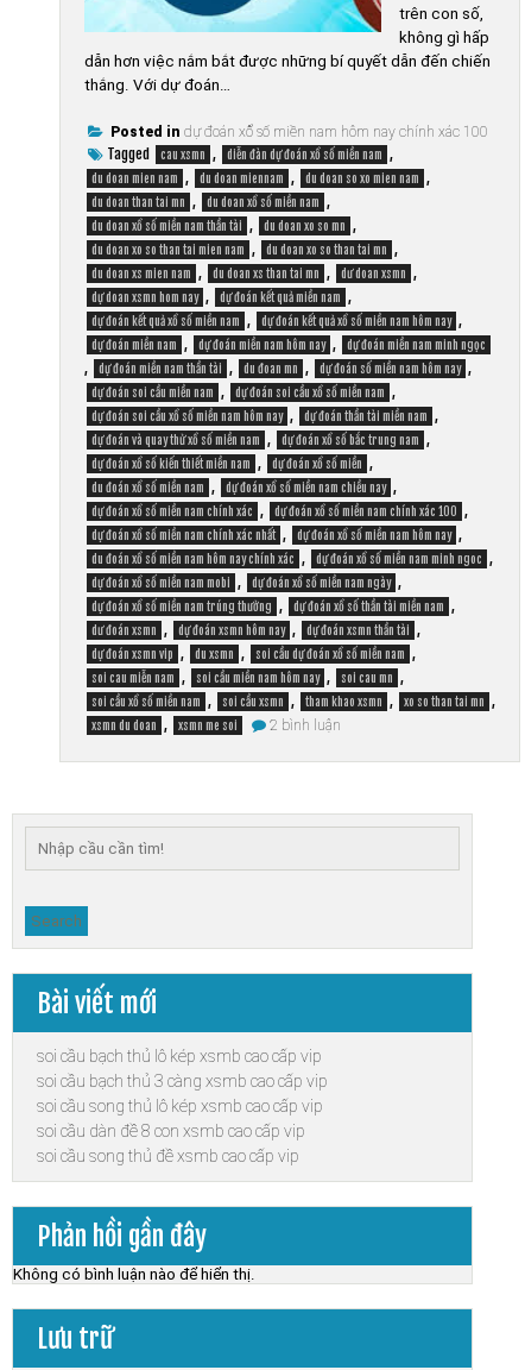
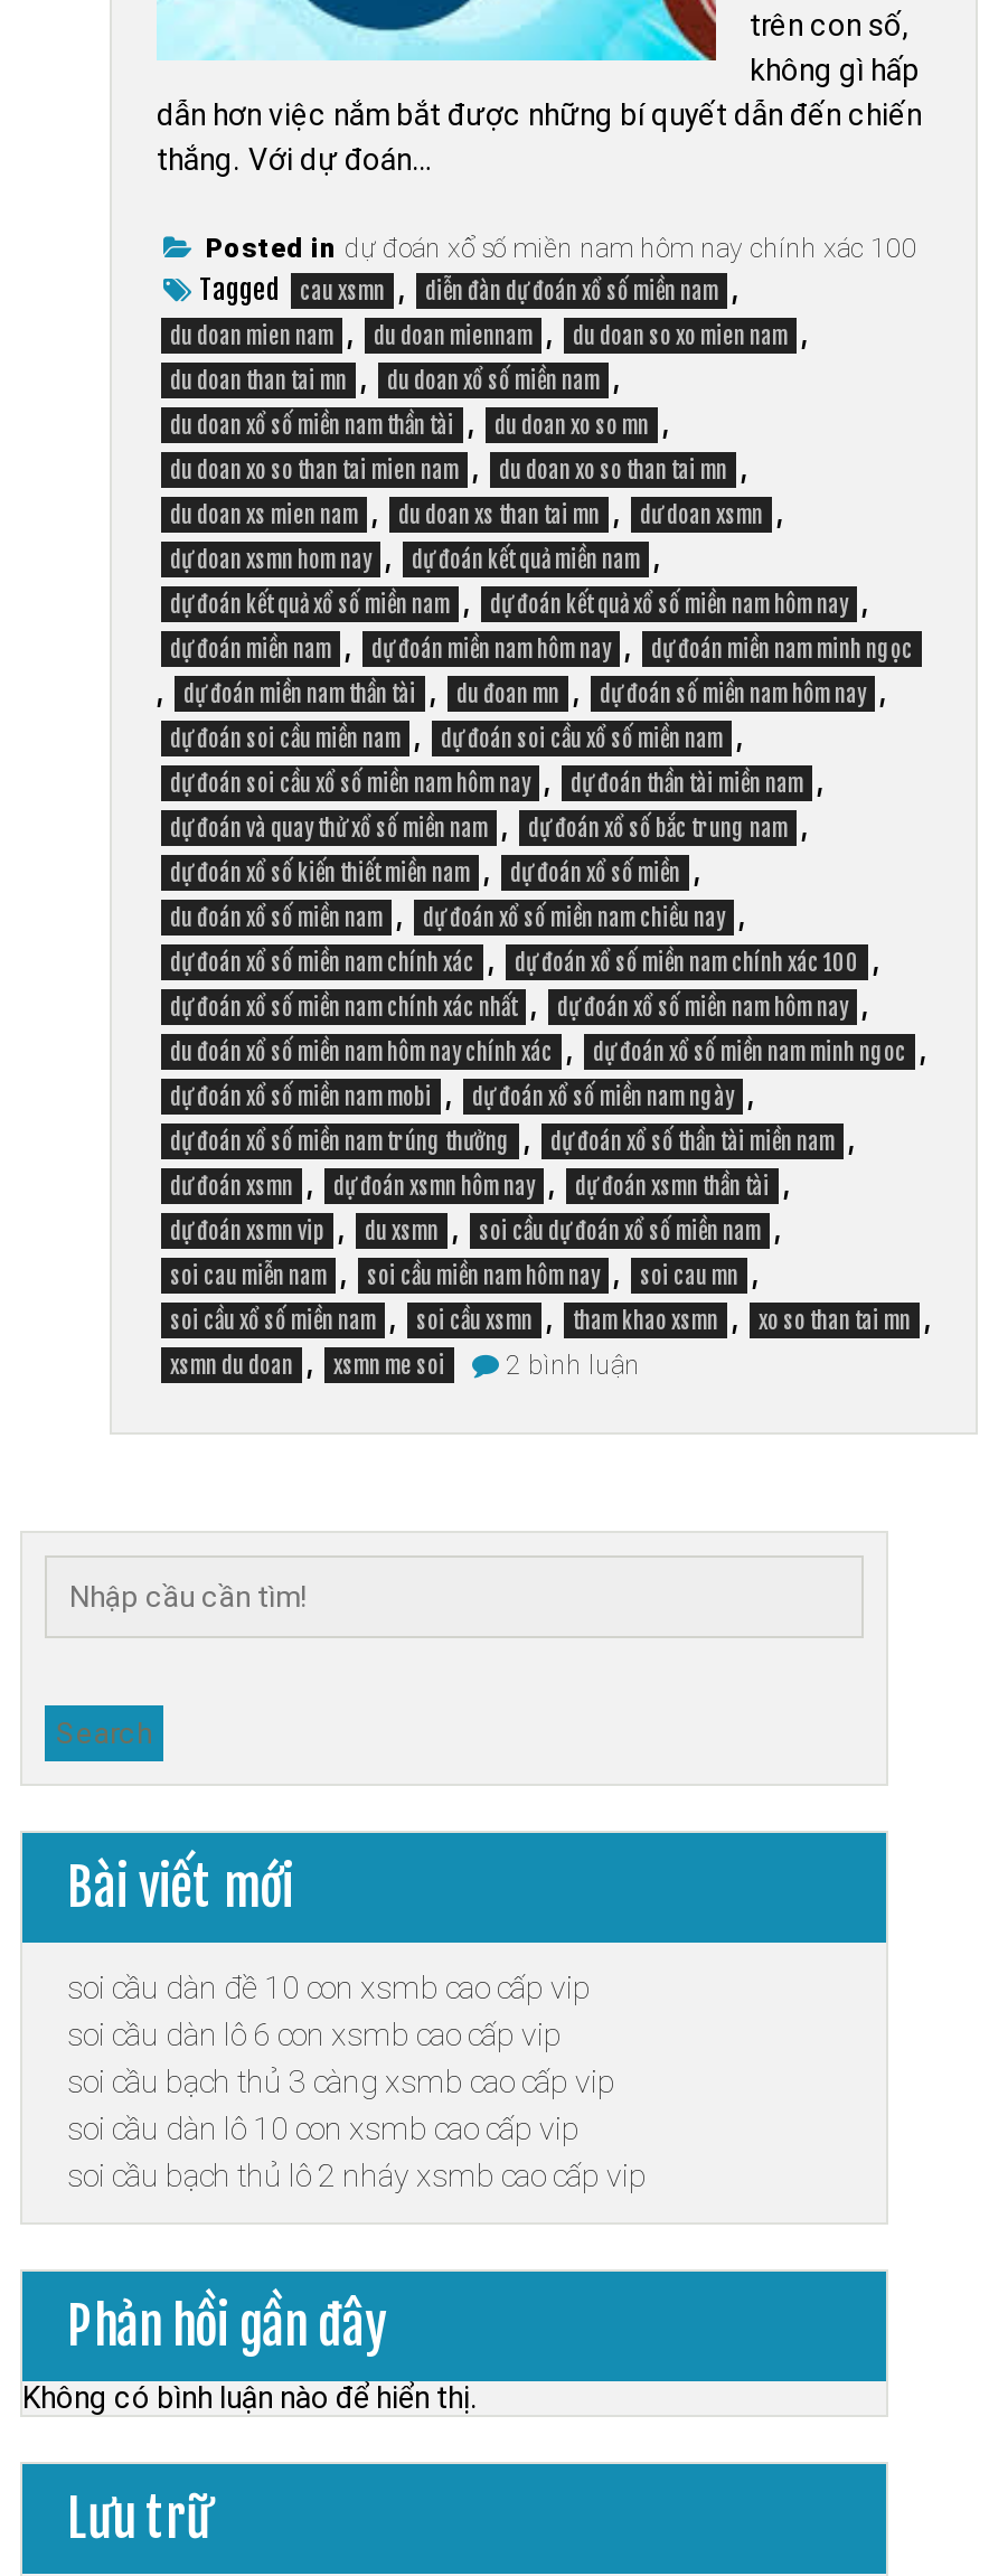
- soi cầu bạch thủ lô kép xsmb cao cấp vip
+ soi cầu dàn đề 10 con xsmb cao cấp vip
+ soi cầu dàn lô 6 con xsmb cao cấp vip

moved down: soi cầu bạch thủ 3 càng xsmb cao cấp vip

- soi cầu song thủ lô kép xsmb cao cấp vip
- soi cầu dàn đề 8 con xsmb cao cấp vip
- soi cầu song thủ đề xsmb cao cấp vip
+ soi cầu dàn lô 10 con xsmb cao cấp vip
+ soi cầu bạch thủ lô 2 nháy xsmb cao cấp vip
